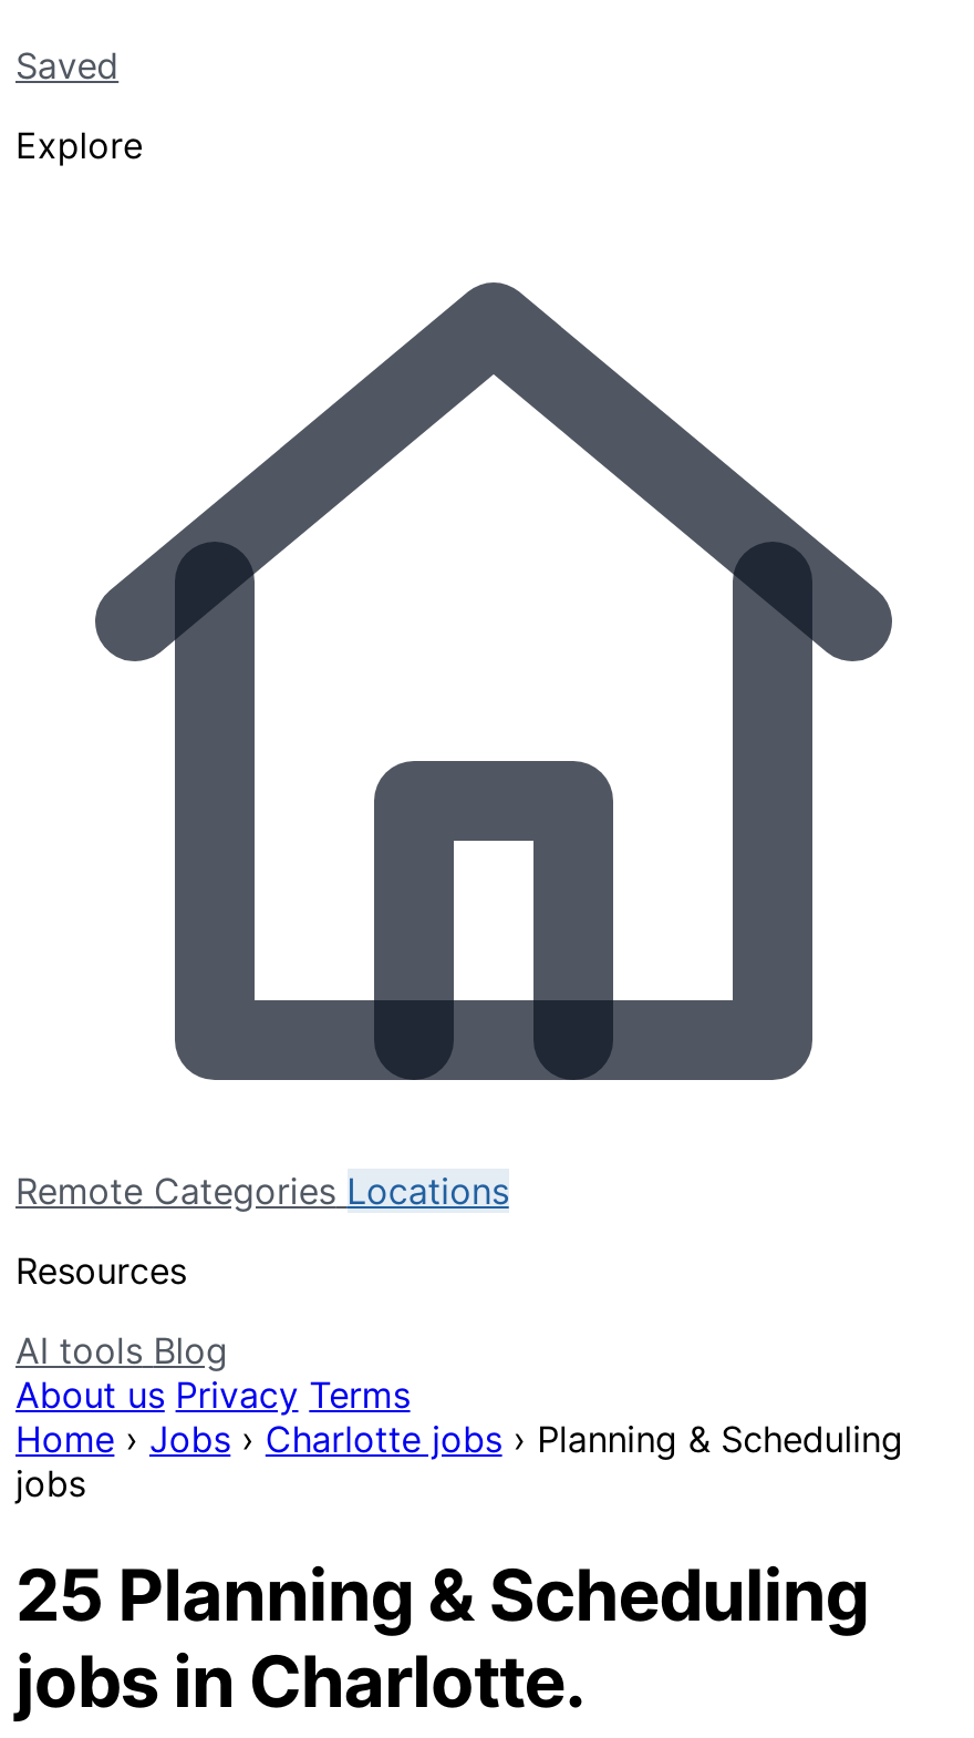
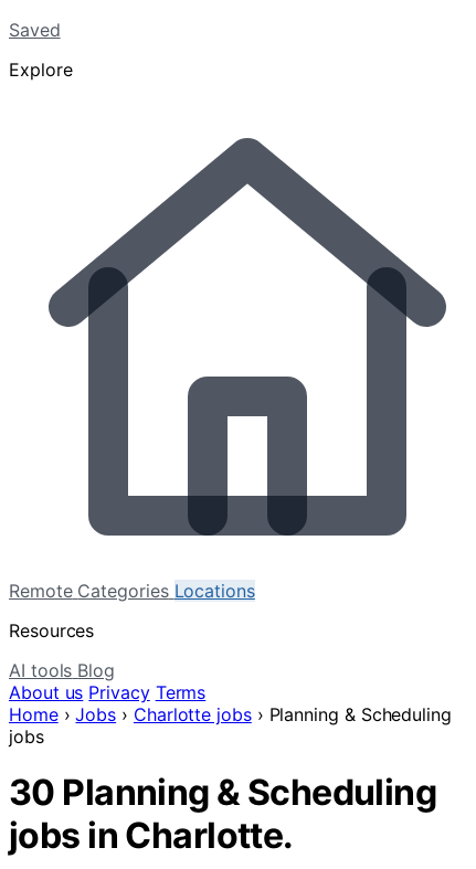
- 25 Planning & Scheduling
+ 30 Planning & Scheduling
